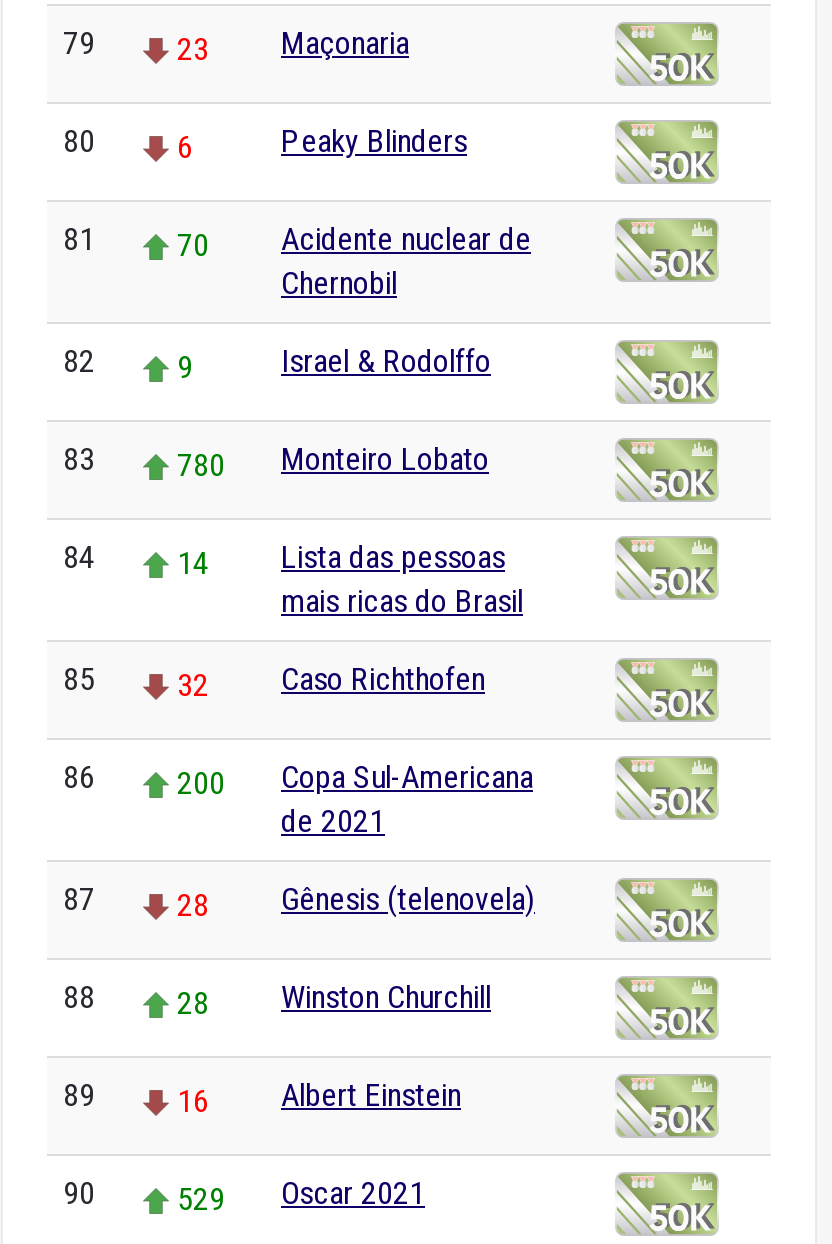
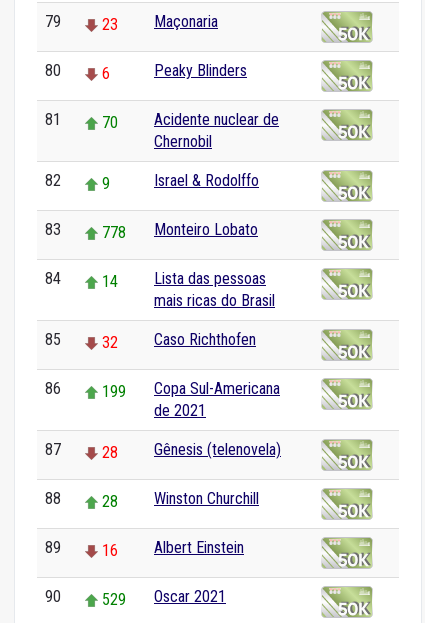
- 83 780 Monteiro Lobato
+ 83 778 Monteiro Lobato

- 86 200 Copa Sul-Americana
+ 86 199 Copa Sul-Americana
